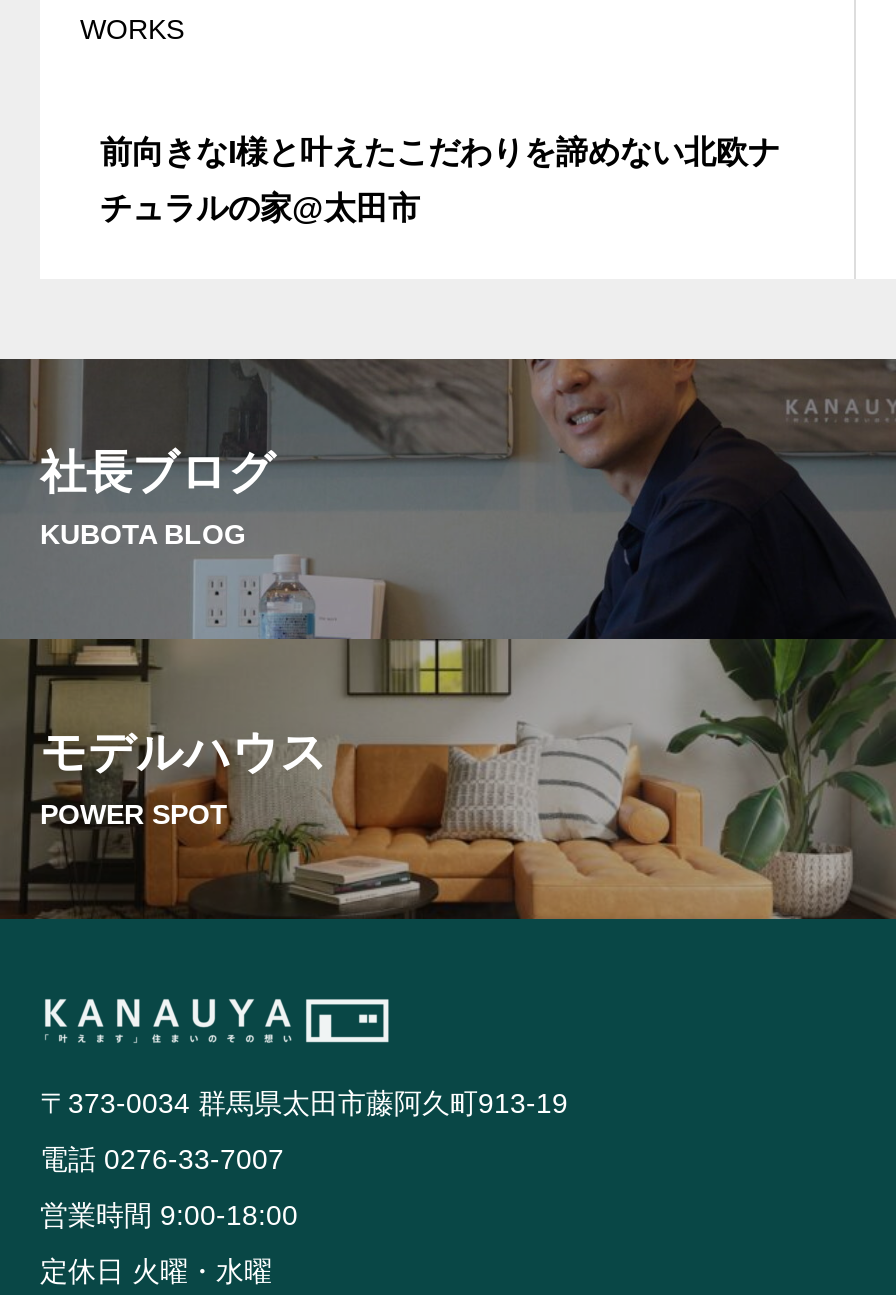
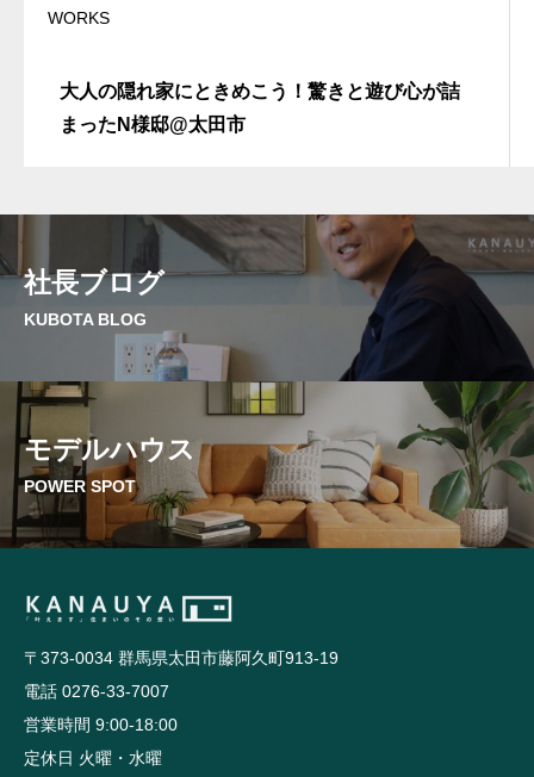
- 前向きなI様と叶えたこだわりを諦めない北欧ナ
+ 大人の隠れ家にときめこう！驚きと遊び心が詰

- チュラルの家@太田市
+ まったN様邸@太田市
